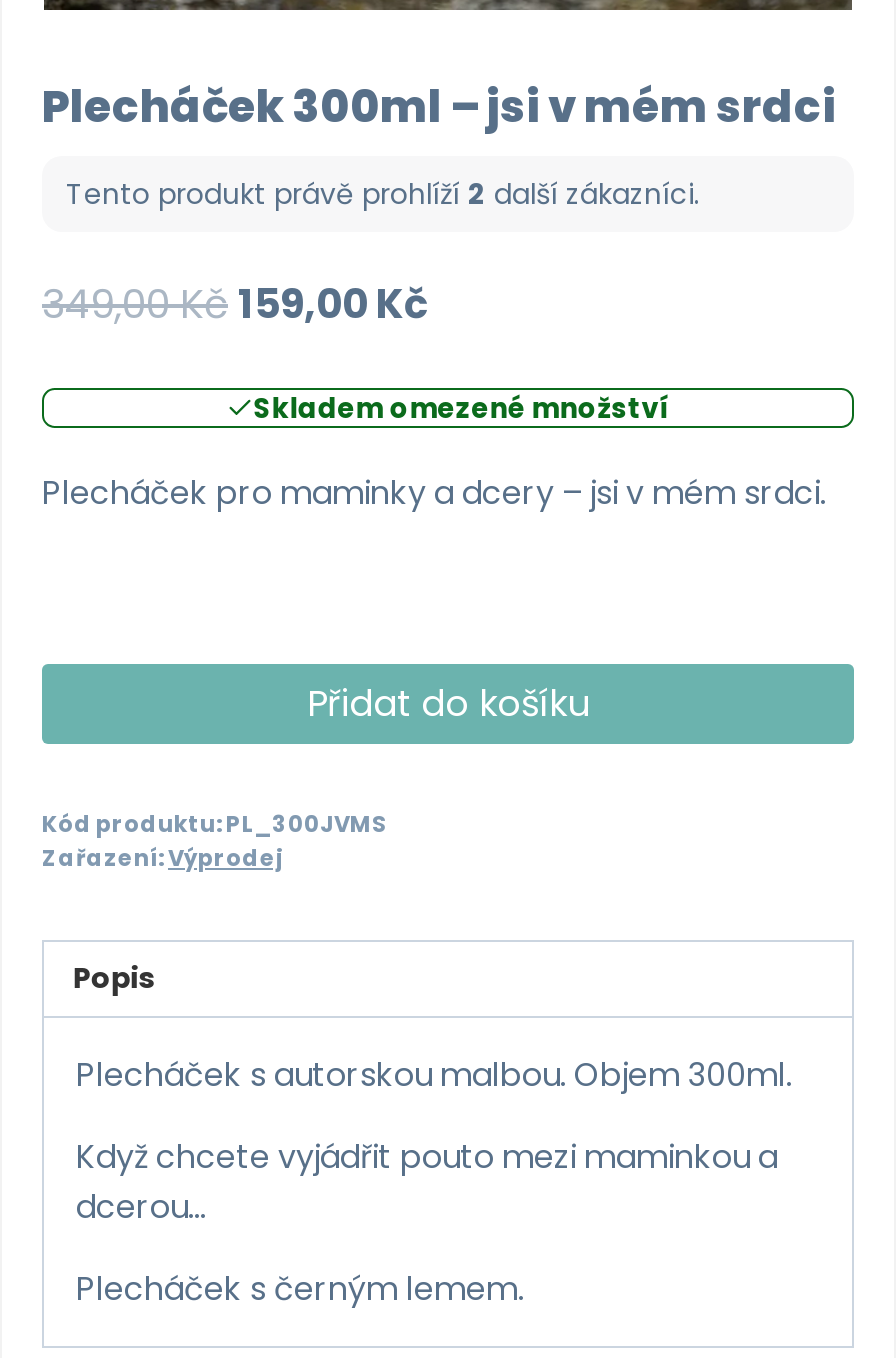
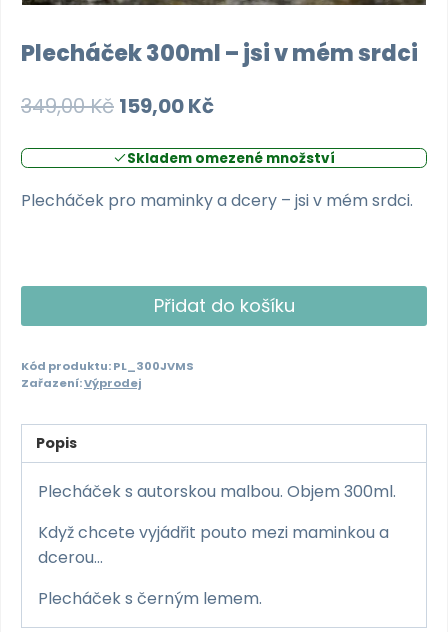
- Tento produkt právě prohlíží 2 další zákazníci.
